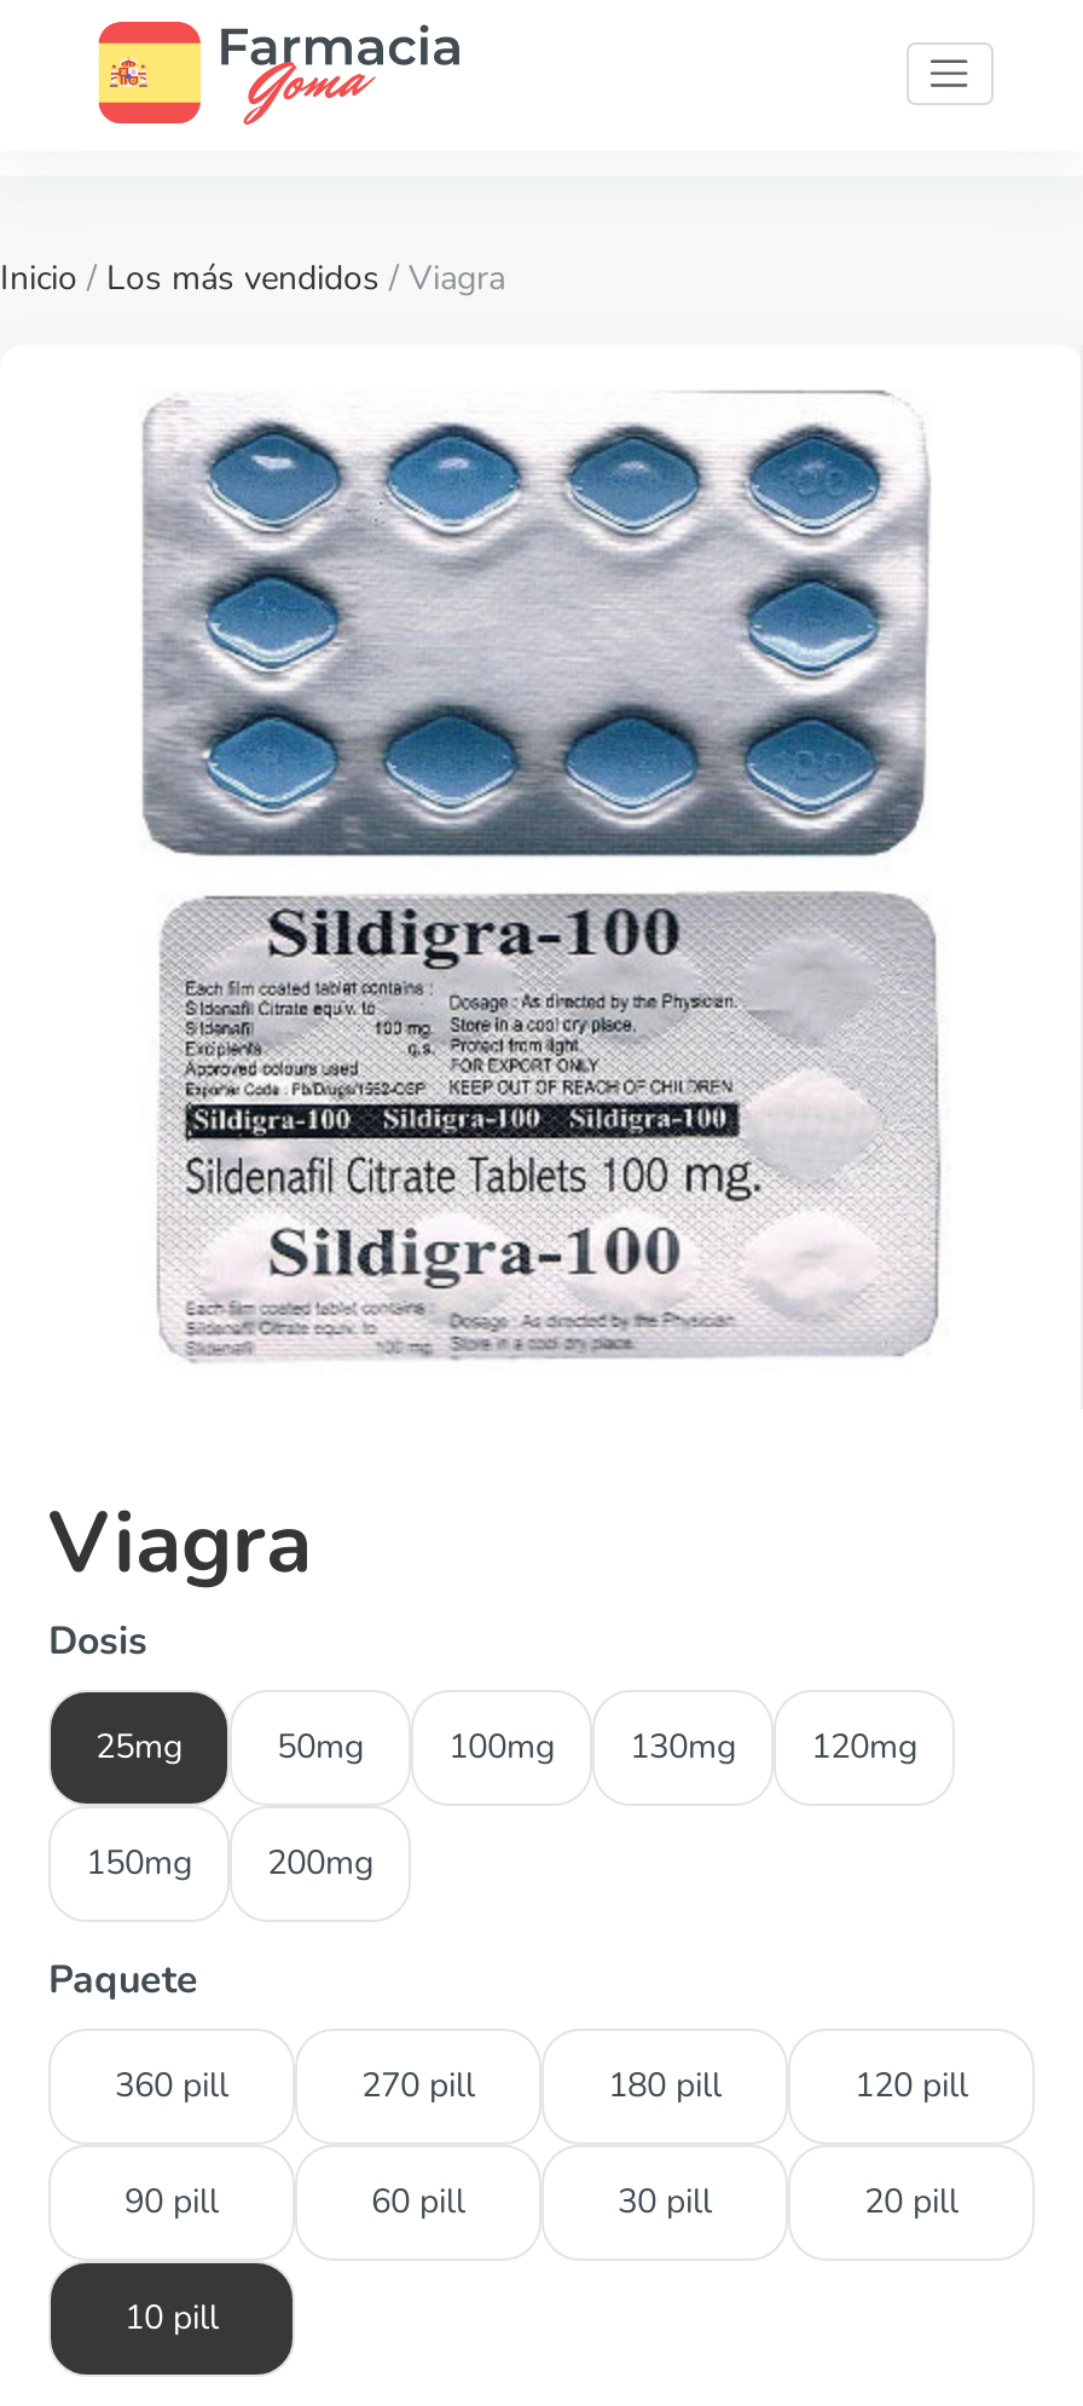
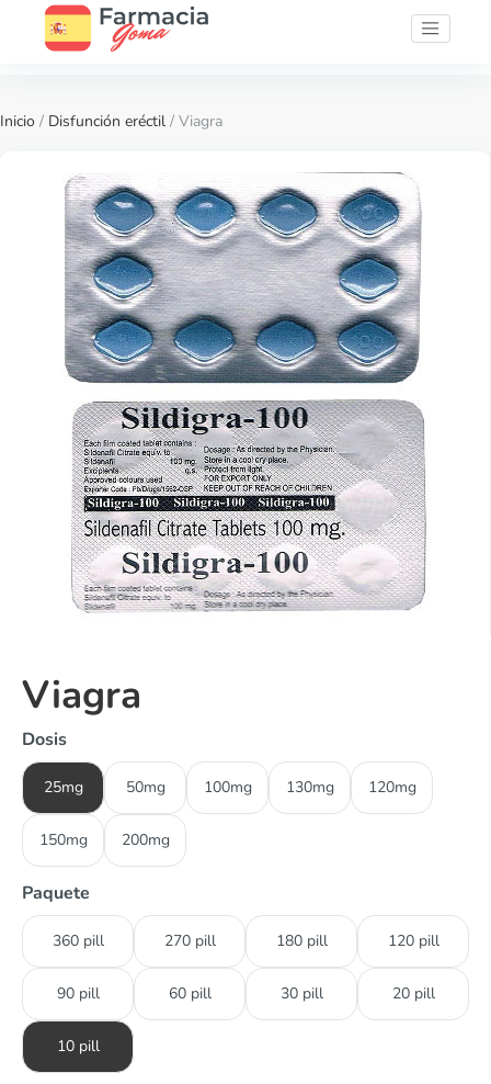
- Inicio / Los más vendidos / Viagra
+ Inicio / Disfunción eréctil / Viagra
